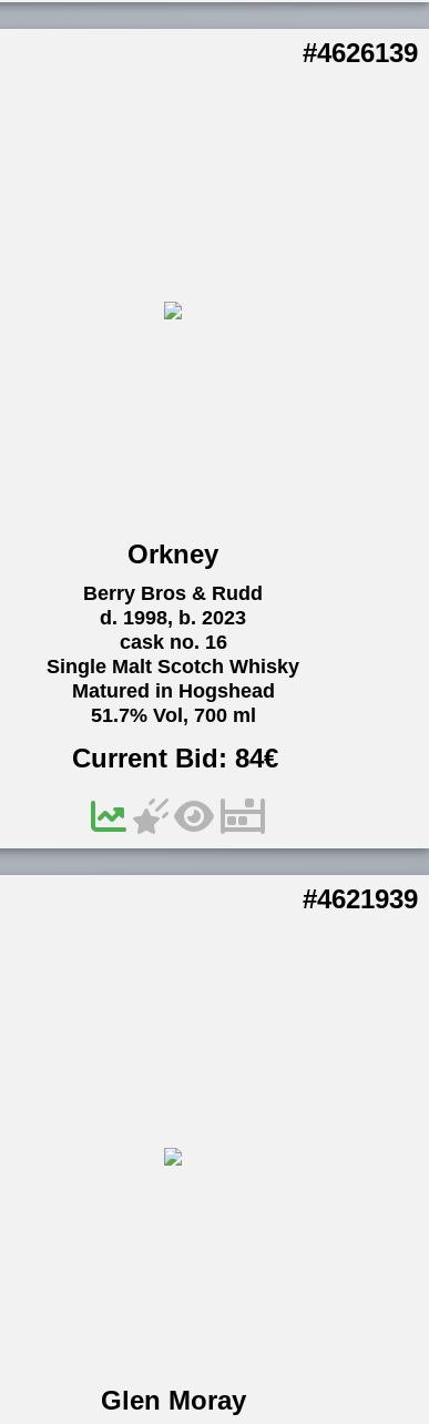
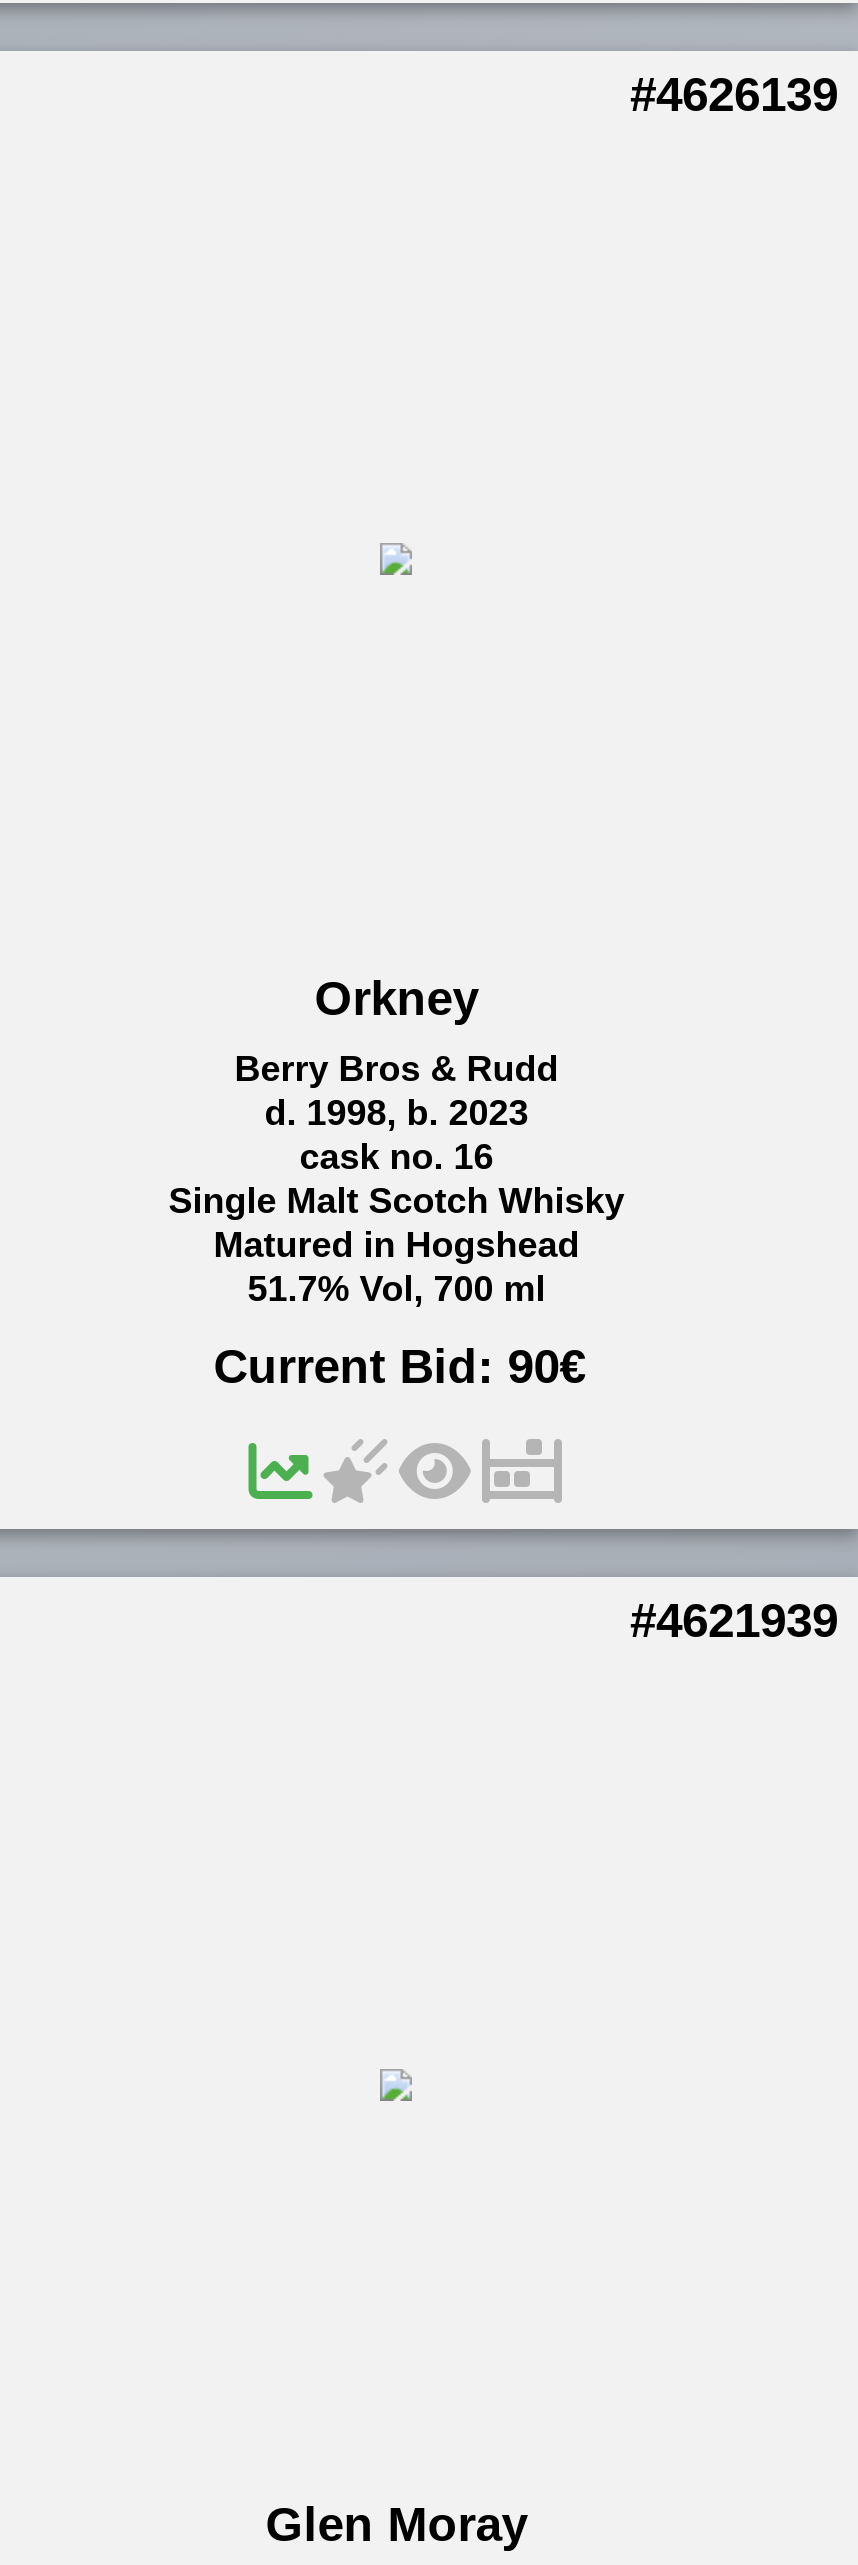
- Current Bid: 84€
+ Current Bid: 90€
